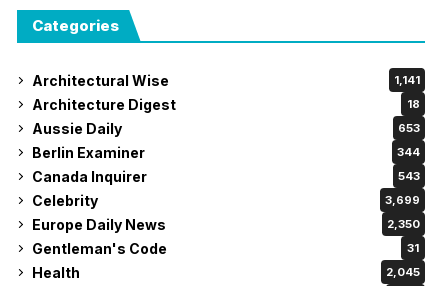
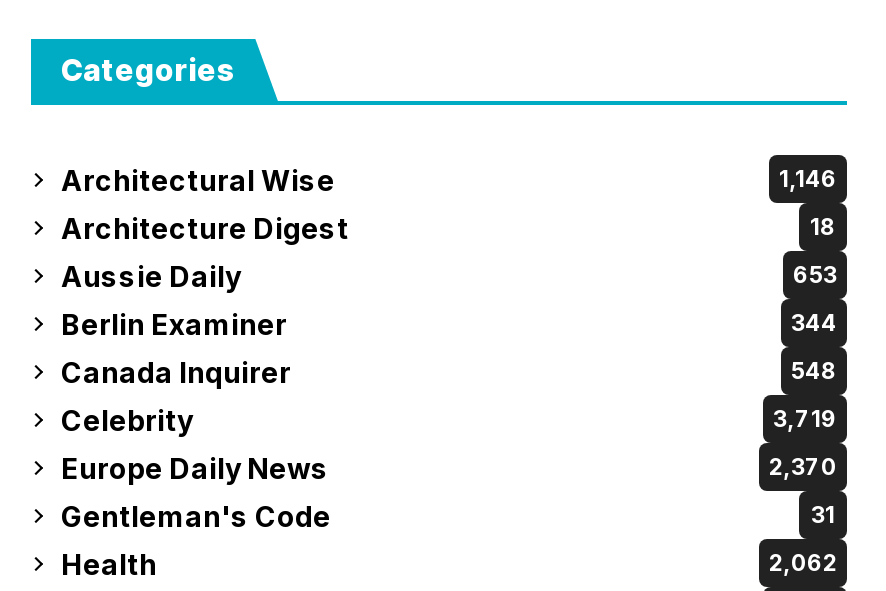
- 1,141
+ 1,146

- 543
+ 548

- 3,699
+ 3,719

- 2,350
+ 2,370

- 2,045
+ 2,062
